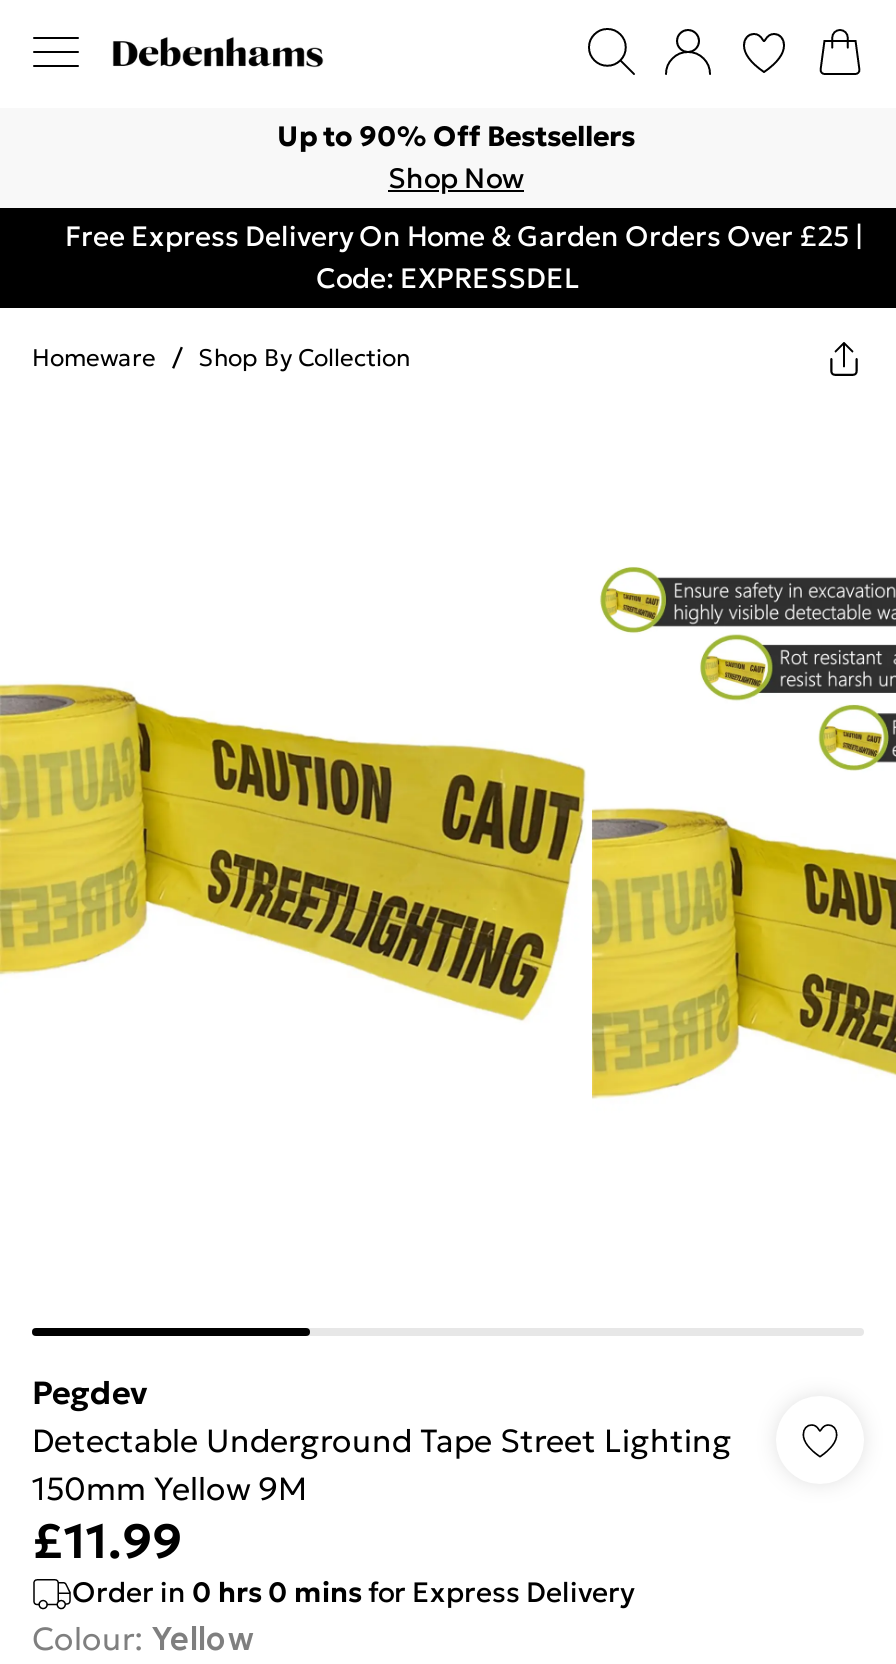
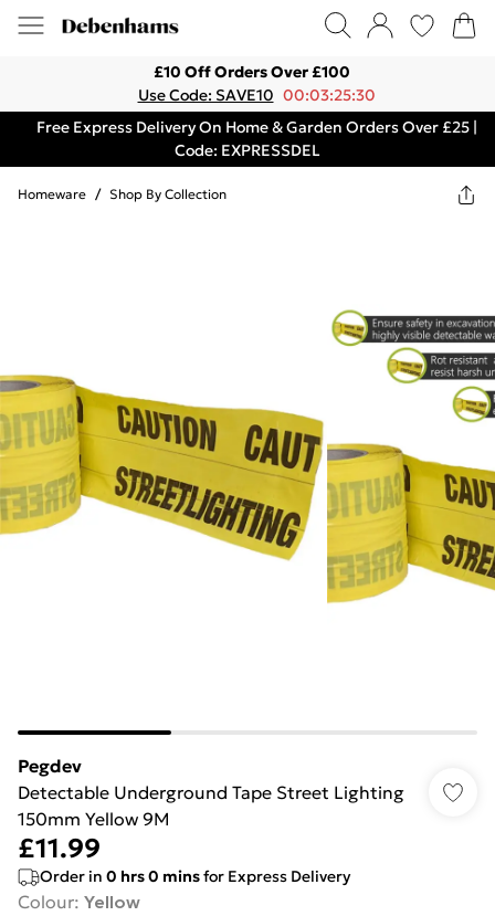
- Up to 90% Off Bestsellers
- Shop Now
+ £10 Off Orders Over £100
+ Use Code: SAVE10 00:03:25:30
